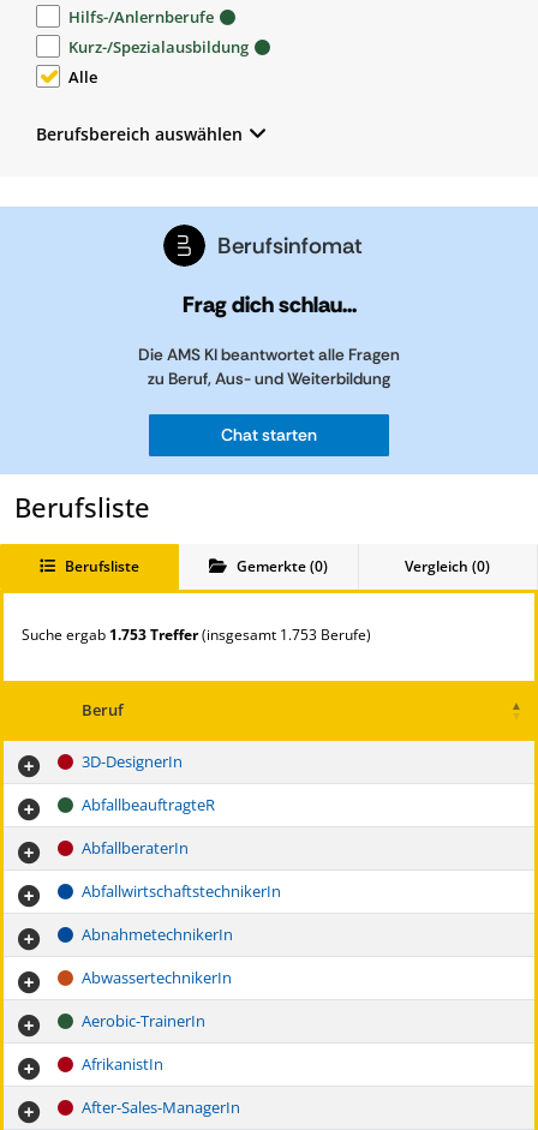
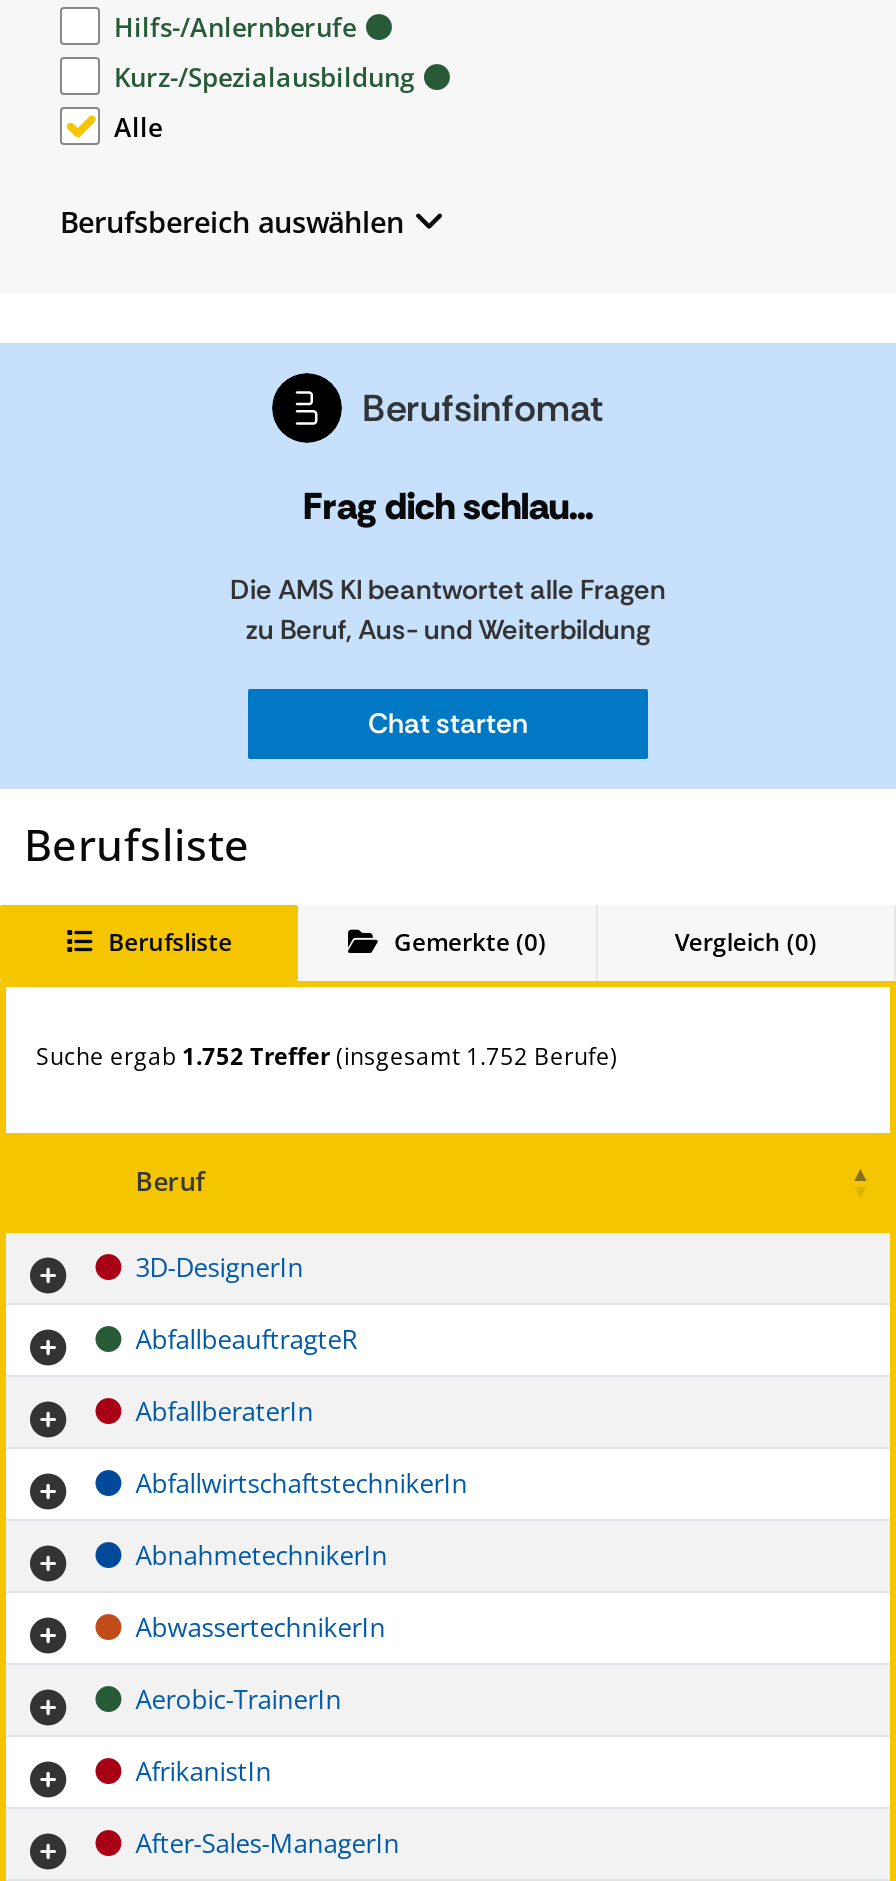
- Suche ergab 1.753 Treffer (insgesamt 1.753 Berufe)
+ Suche ergab 1.752 Treffer (insgesamt 1.752 Berufe)
